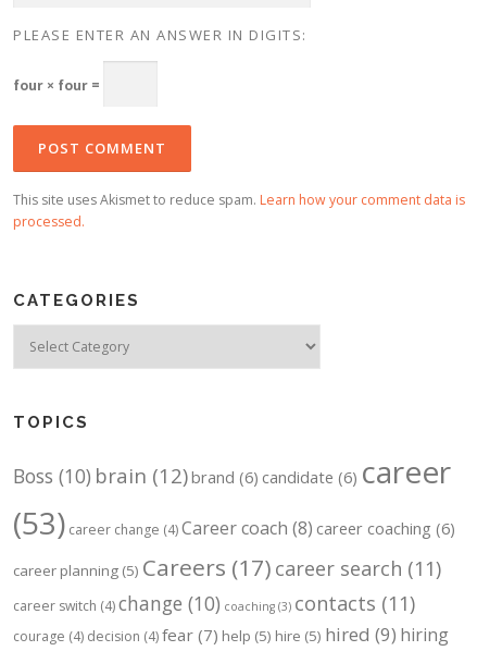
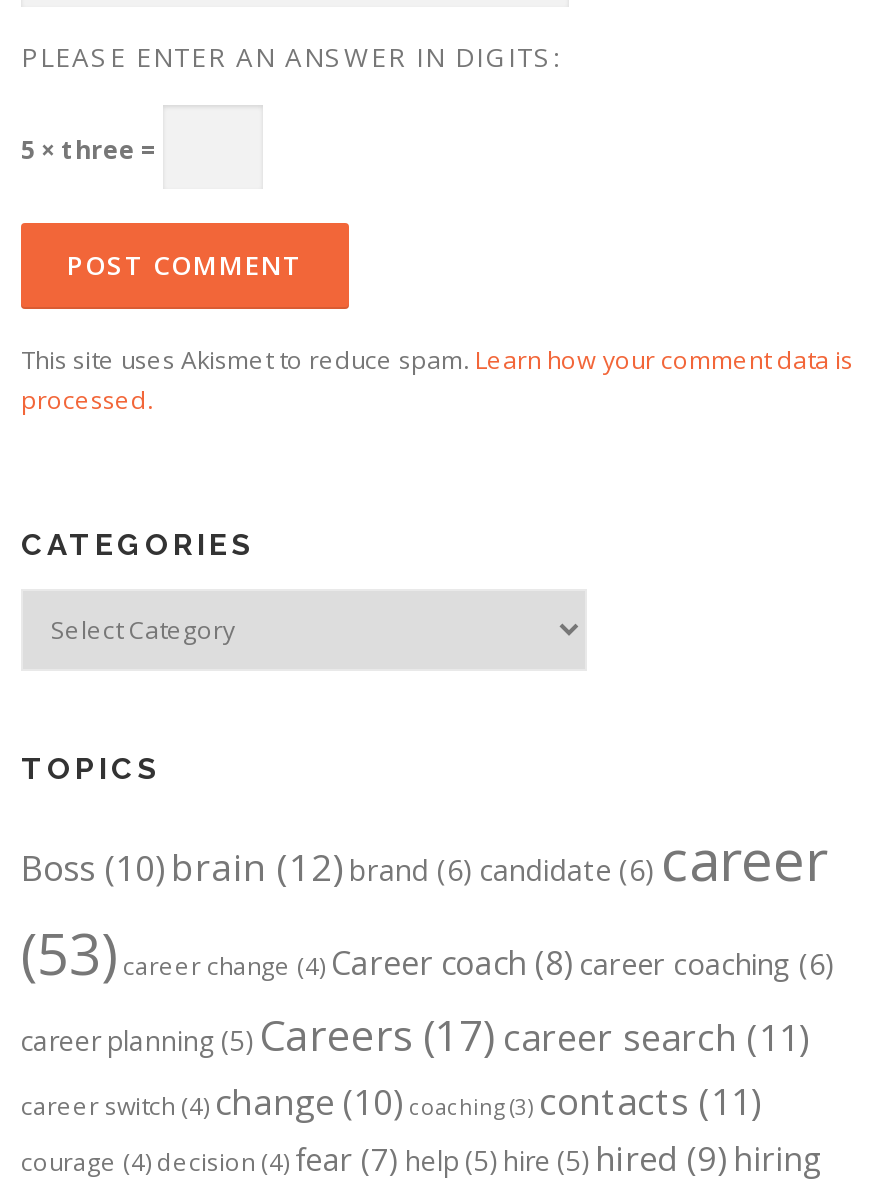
- four × four =
+ 5 × three =
